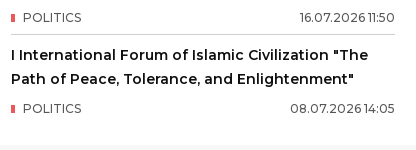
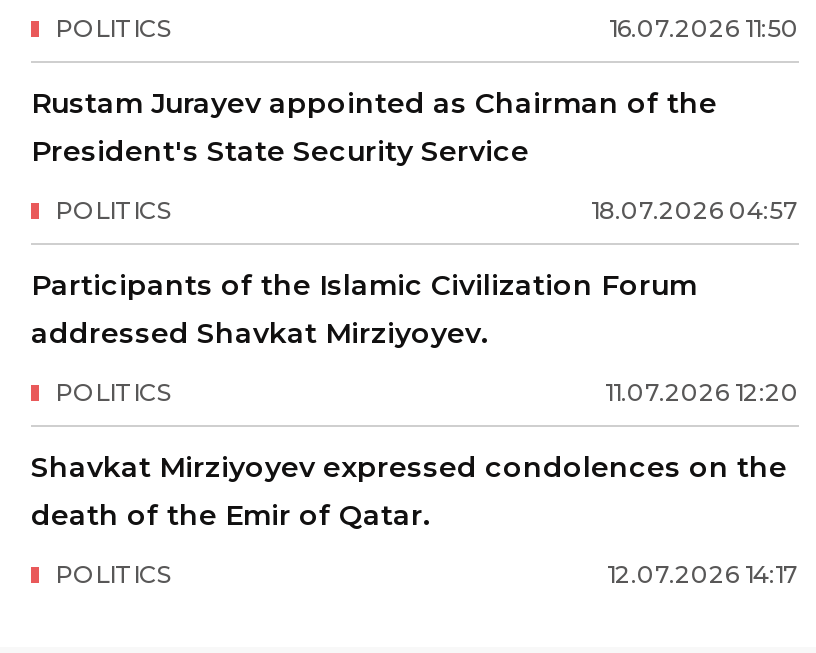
- I International Forum of Islamic Civilization "The
- Path of Peace, Tolerance, and Enlightenment"
- 08.07.2026 14:05
+ Rustam Jurayev appointed as Chairman of the
+ President's State Security Service
+ 18.07.2026 04:57
+ POLITICS
+ Participants of the Islamic Civilization Forum
+ addressed Shavkat Mirziyoyev.
+ 11.07.2026 12:20
+ POLITICS
+ Shavkat Mirziyoyev expressed condolences on the
+ death of the Emir of Qatar.
+ 12.07.2026 14:17
